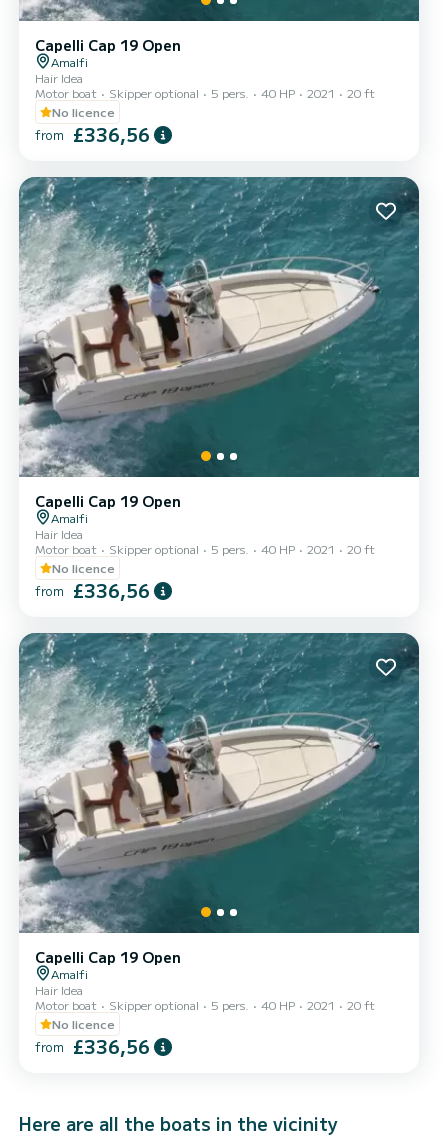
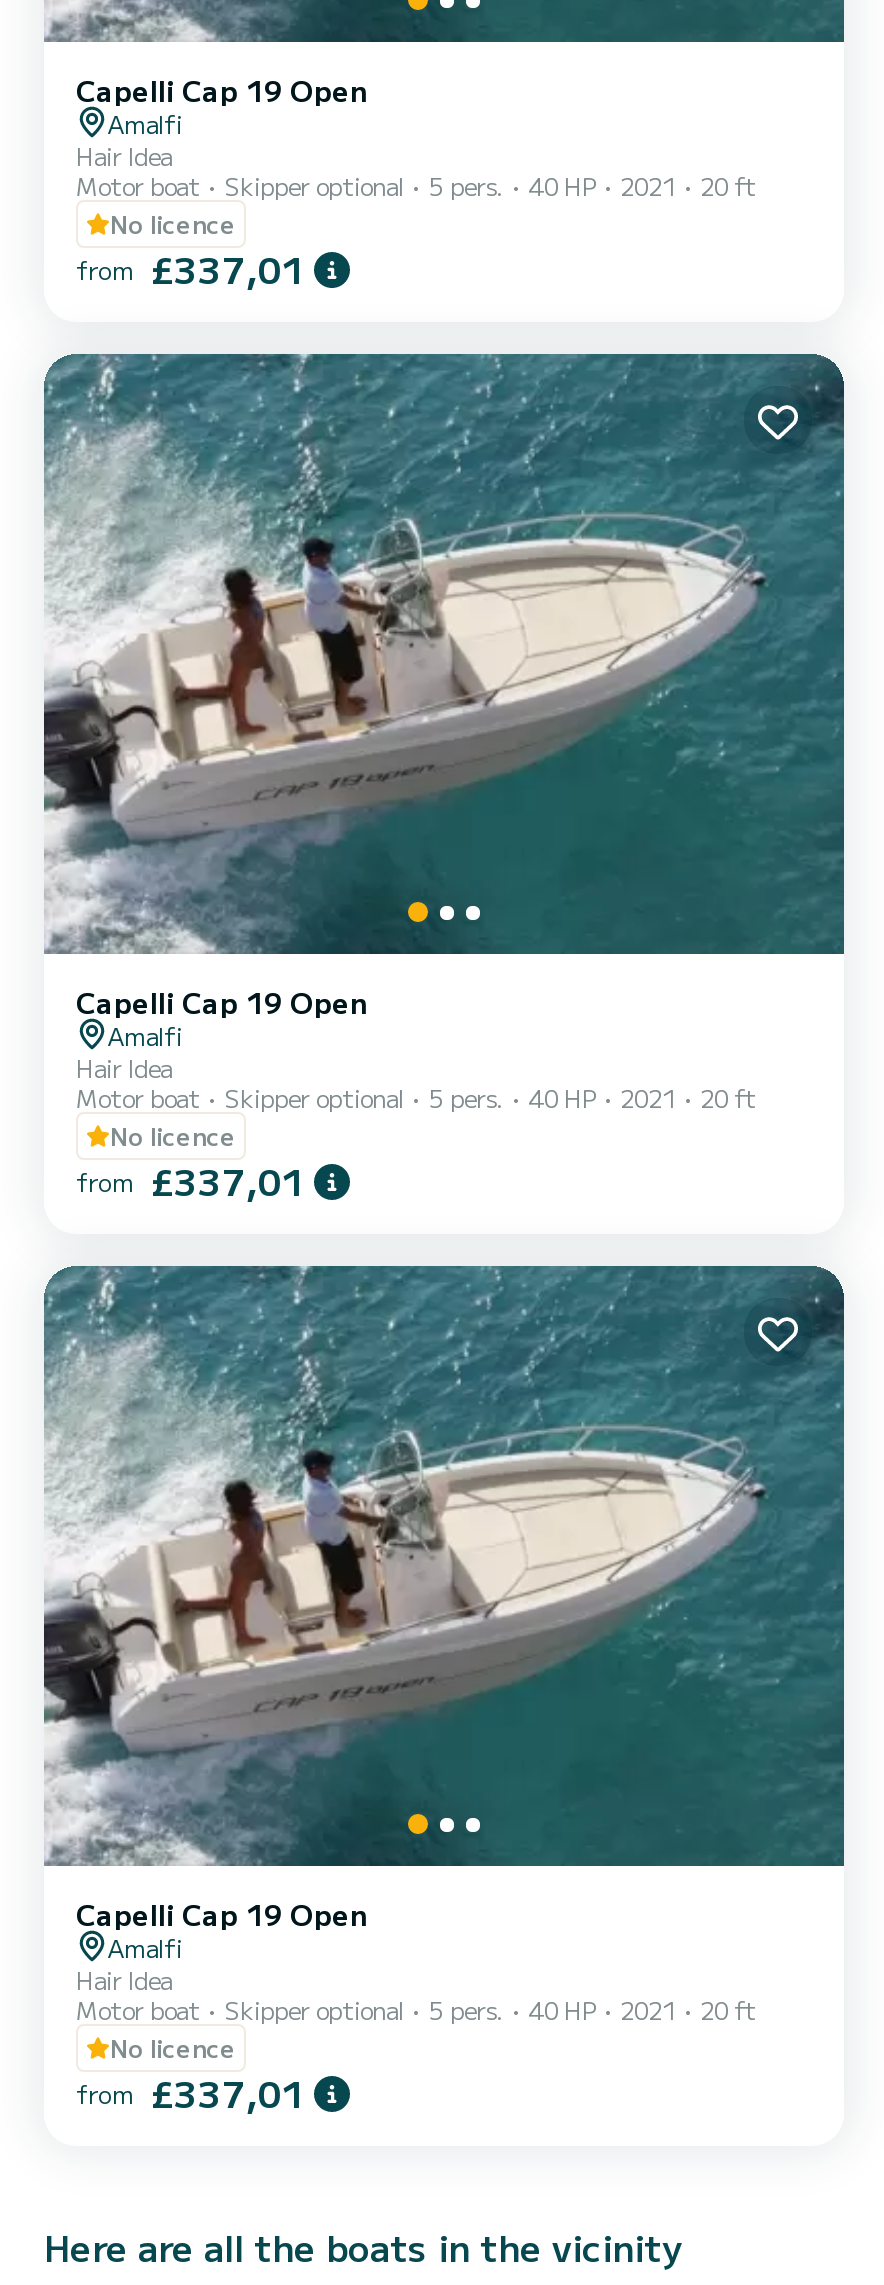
- from £336,56
+ from £337,01

- from £336,56
+ from £337,01

- from £336,56
+ from £337,01
